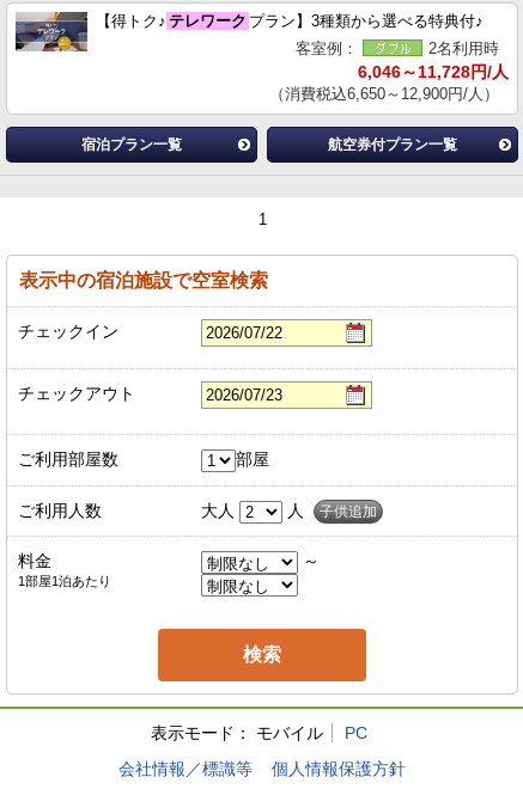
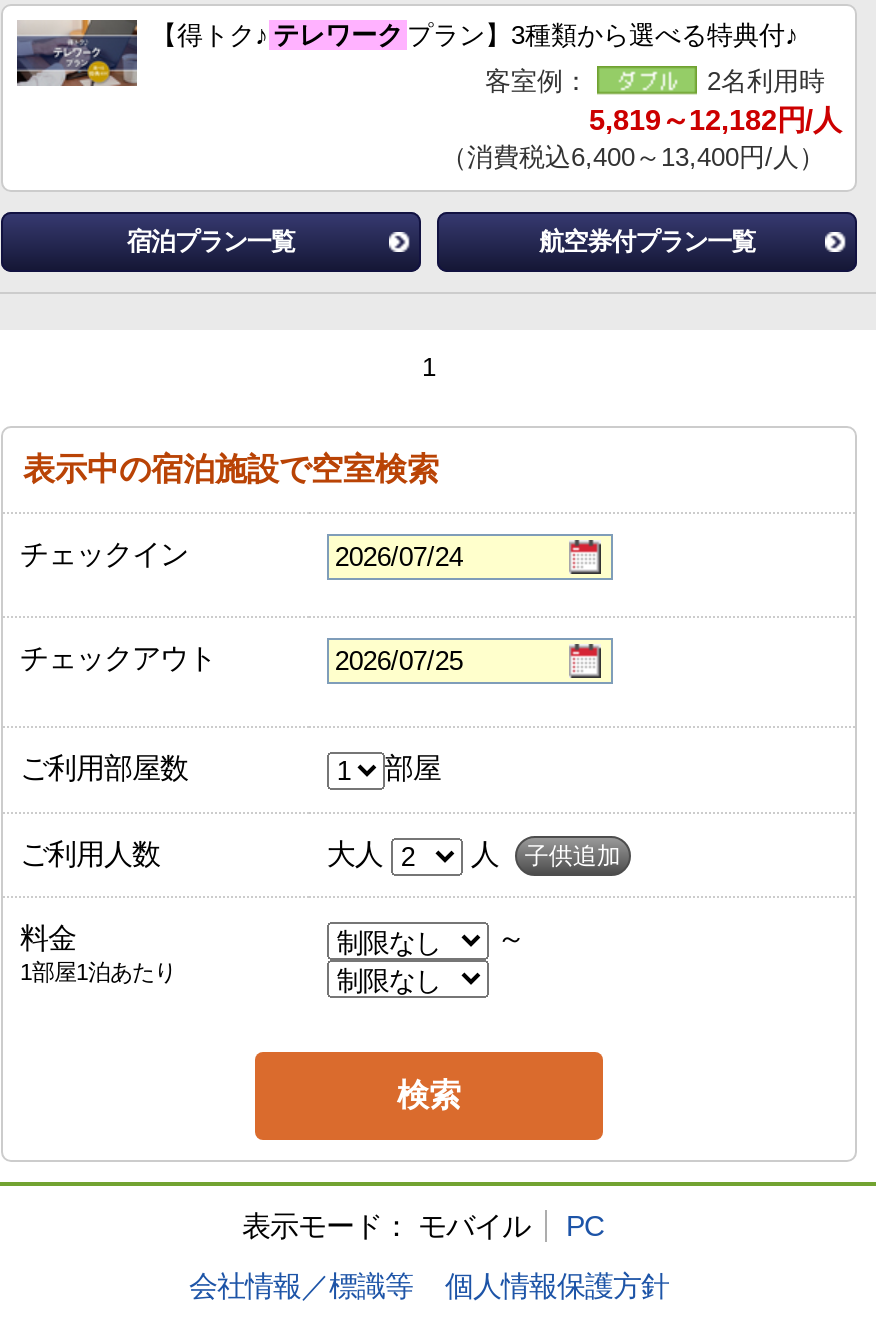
- 6,046～11,728円/人
+ 5,819～12,182円/人

- （消費税込6,650～12,900円/人）
+ （消費税込6,400～13,400円/人）
